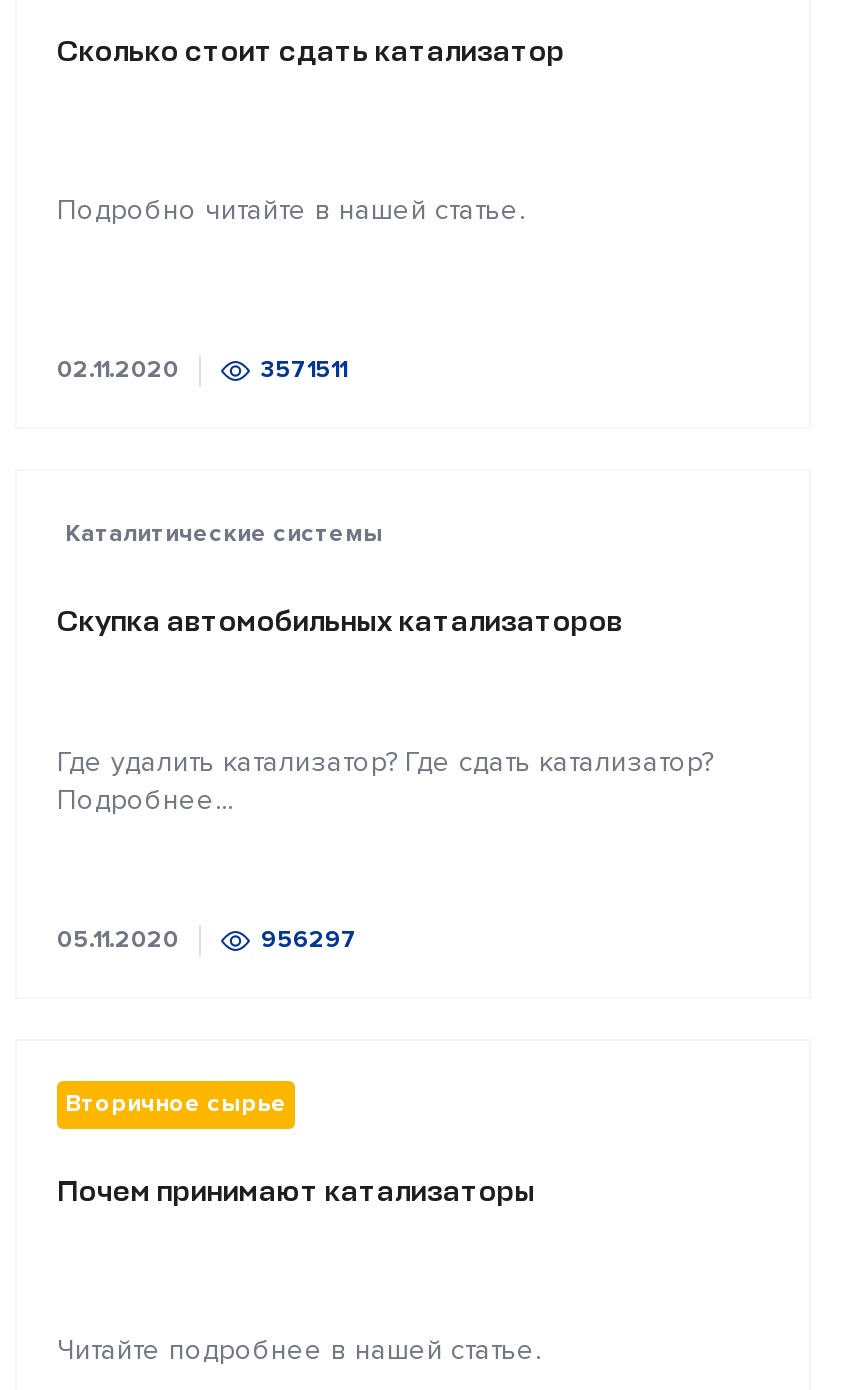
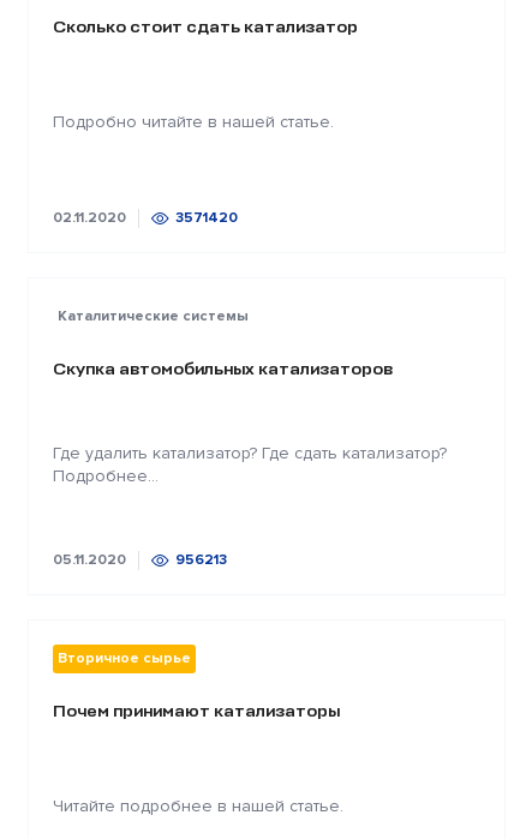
- 3571511
+ 3571420

- 956297
+ 956213
